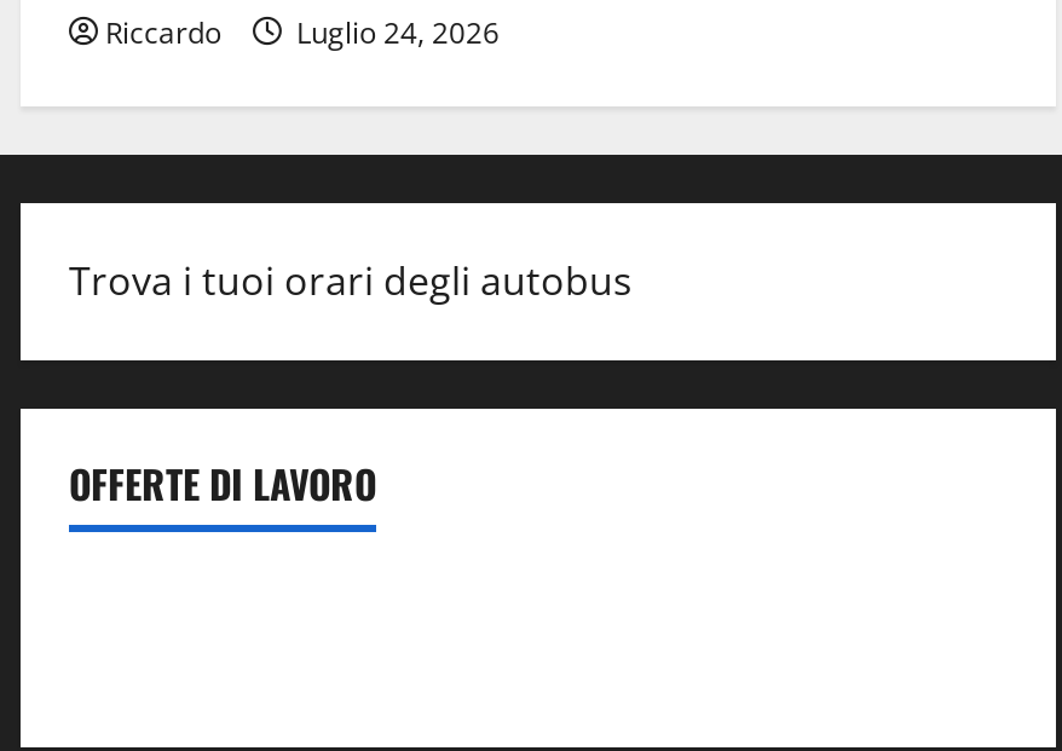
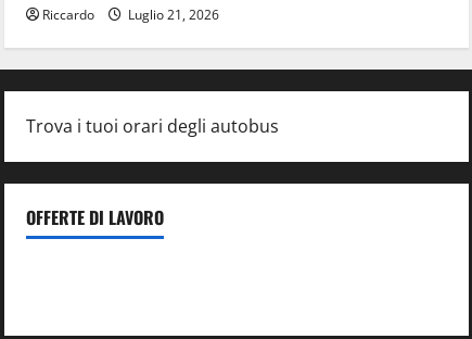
- Riccardo Luglio 24, 2026
+ Riccardo Luglio 21, 2026
